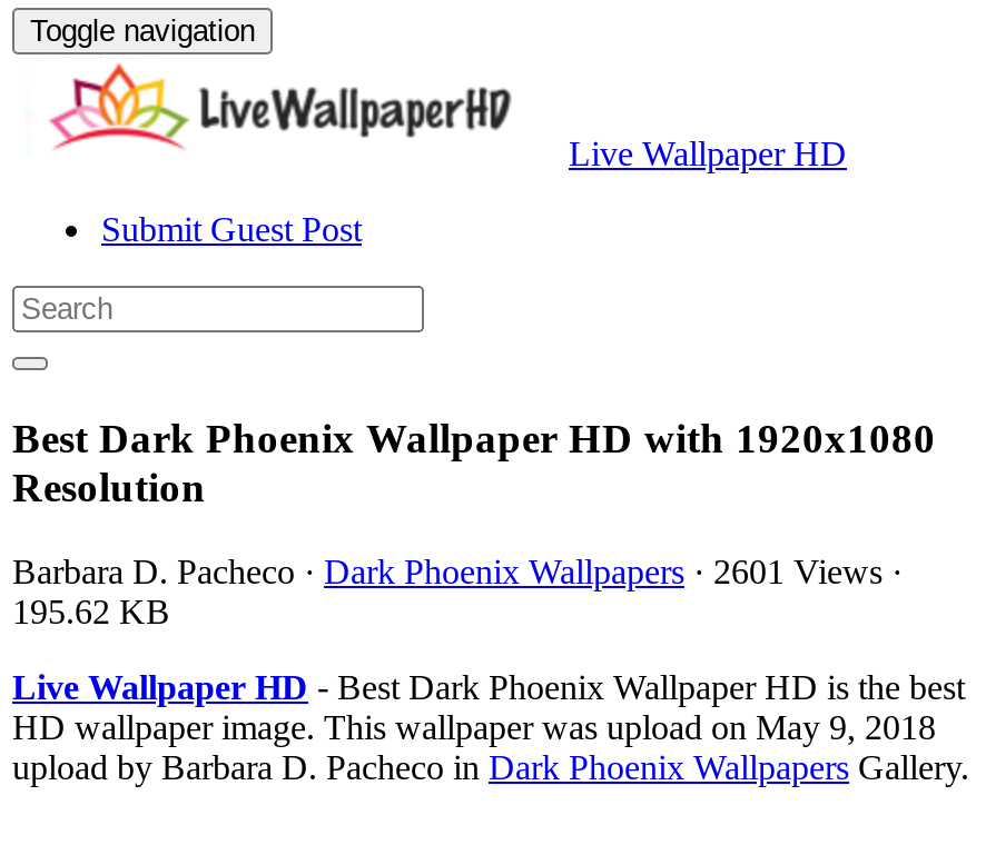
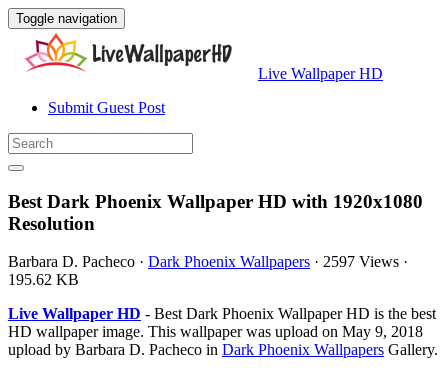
- Barbara D. Pacheco · Dark Phoenix Wallpapers · 2601 Views ·
+ Barbara D. Pacheco · Dark Phoenix Wallpapers · 2597 Views ·
